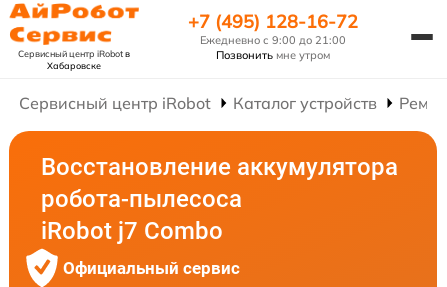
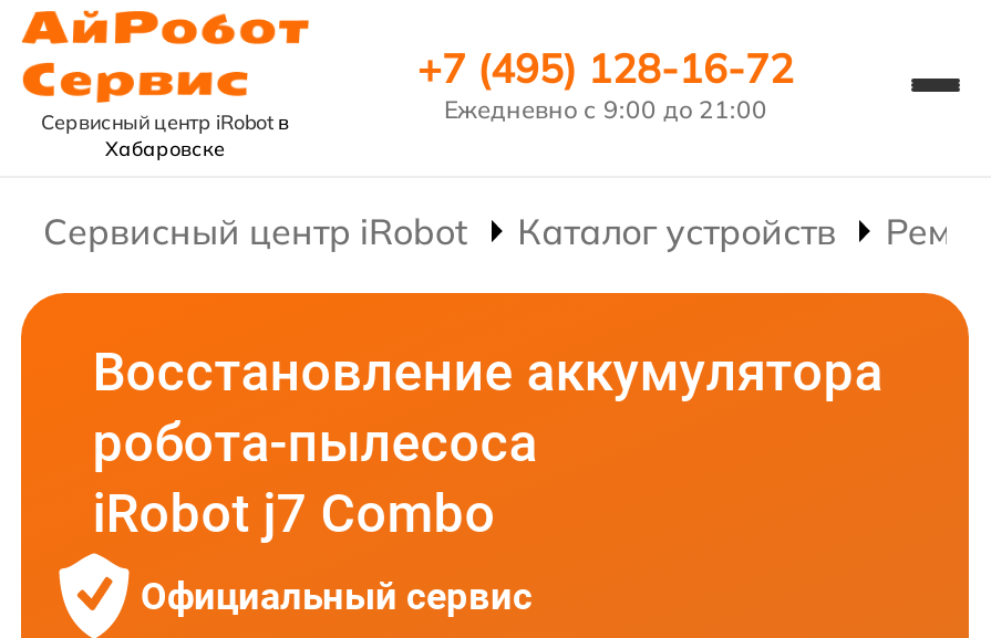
- Позвонить мне утром
